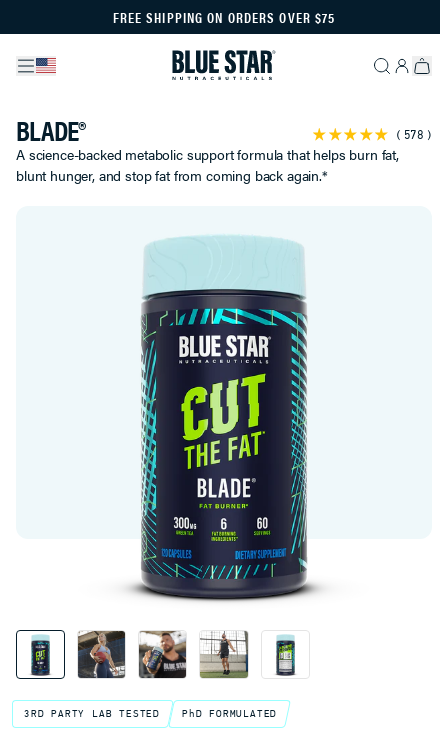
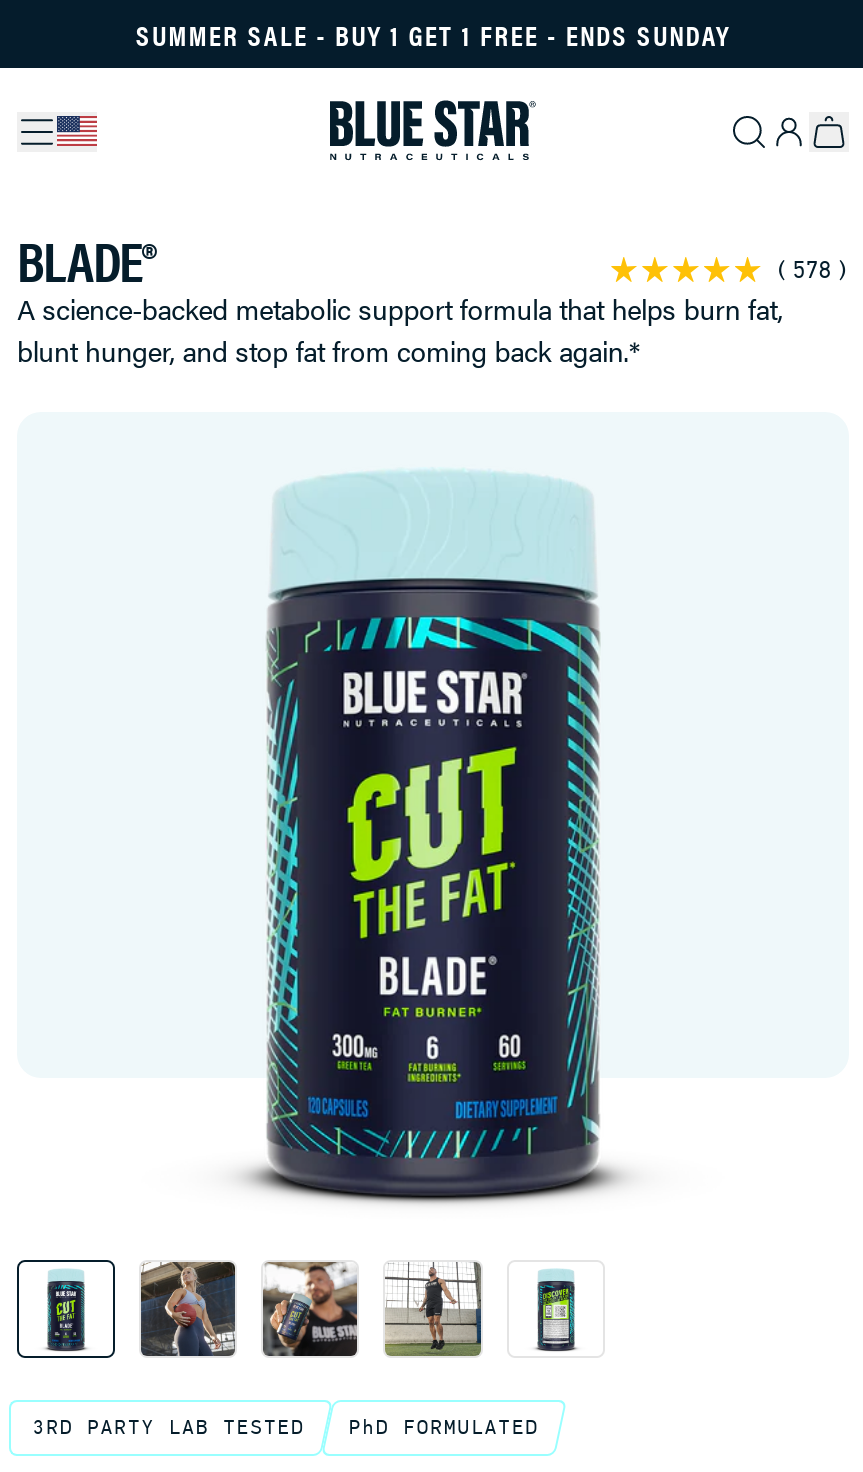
- FREE SHIPPING ON ORDERS OVER $75
+ SUMMER SALE - BUY 1 GET 1 FREE - ENDS SUNDAY
